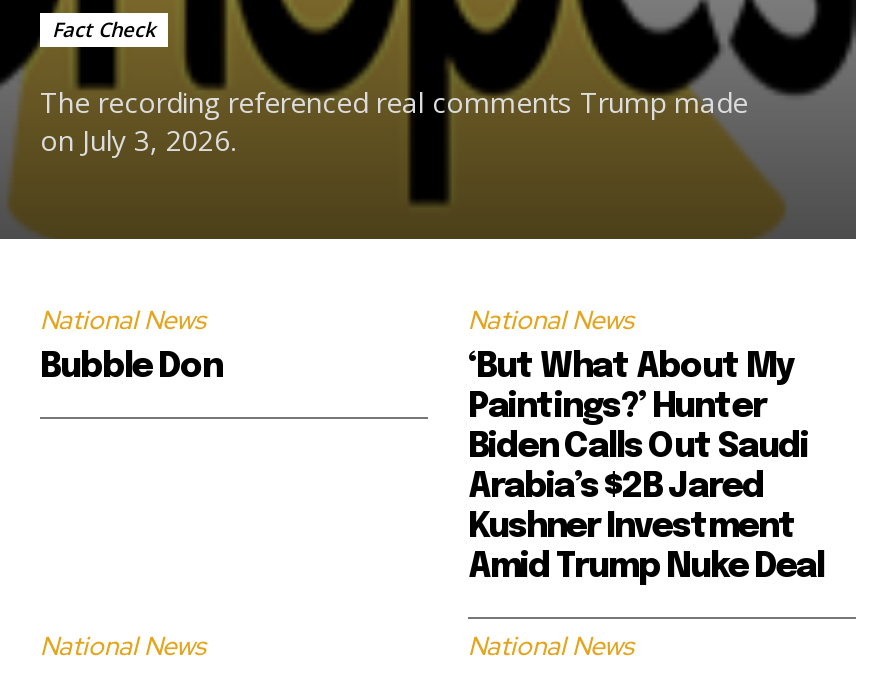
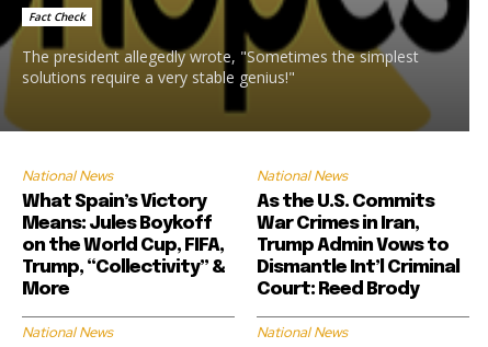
- The recording referenced real comments Trump made
- on July 3, 2026.
+ The president allegedly wrote, "Sometimes the simplest
+ solutions require a very stable genius!"

- Bubble Don
+ What Spain’s Victory
+ Means: Jules Boykoff
+ on the World Cup, FIFA,
+ Trump, “Collectivity” &
+ More

- ‘But What About My
- Paintings?’ Hunter
- Biden Calls Out Saudi
- Arabia’s $2B Jared
- Kushner Investment
- Amid Trump Nuke Deal
+ As the U.S. Commits
+ War Crimes in Iran,
+ Trump Admin Vows to
+ Dismantle Int’l Criminal
+ Court: Reed Brody
